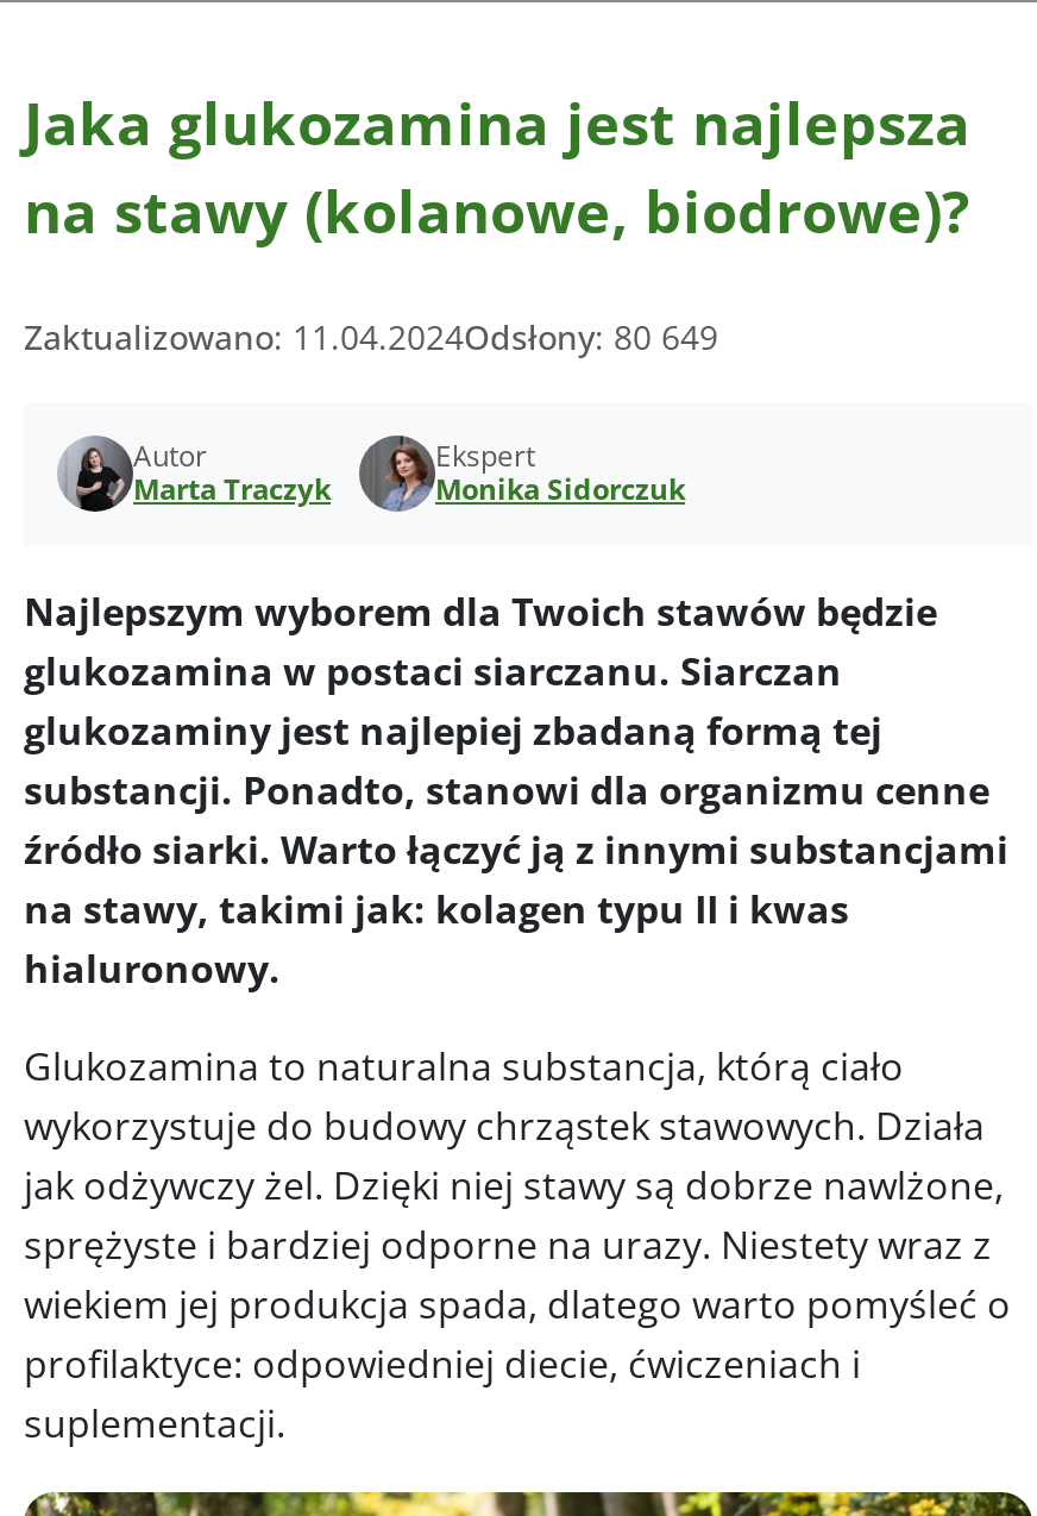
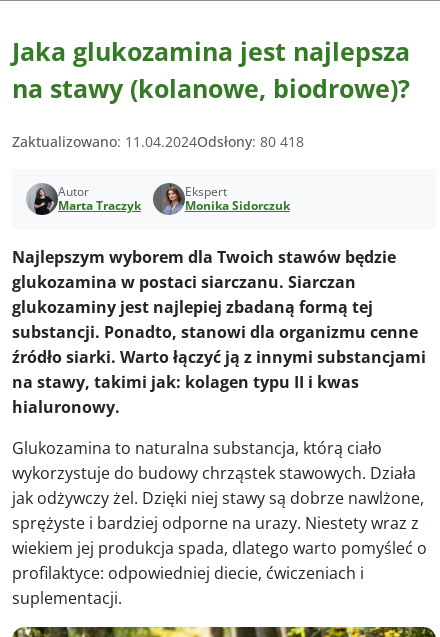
- Zaktualizowano: 11.04.2024Odsłony: 80 649
+ Zaktualizowano: 11.04.2024Odsłony: 80 418
